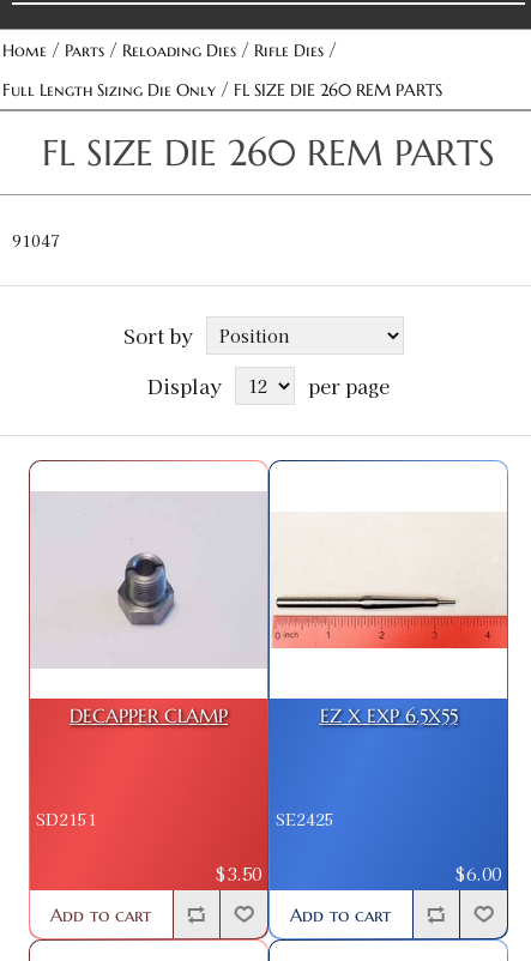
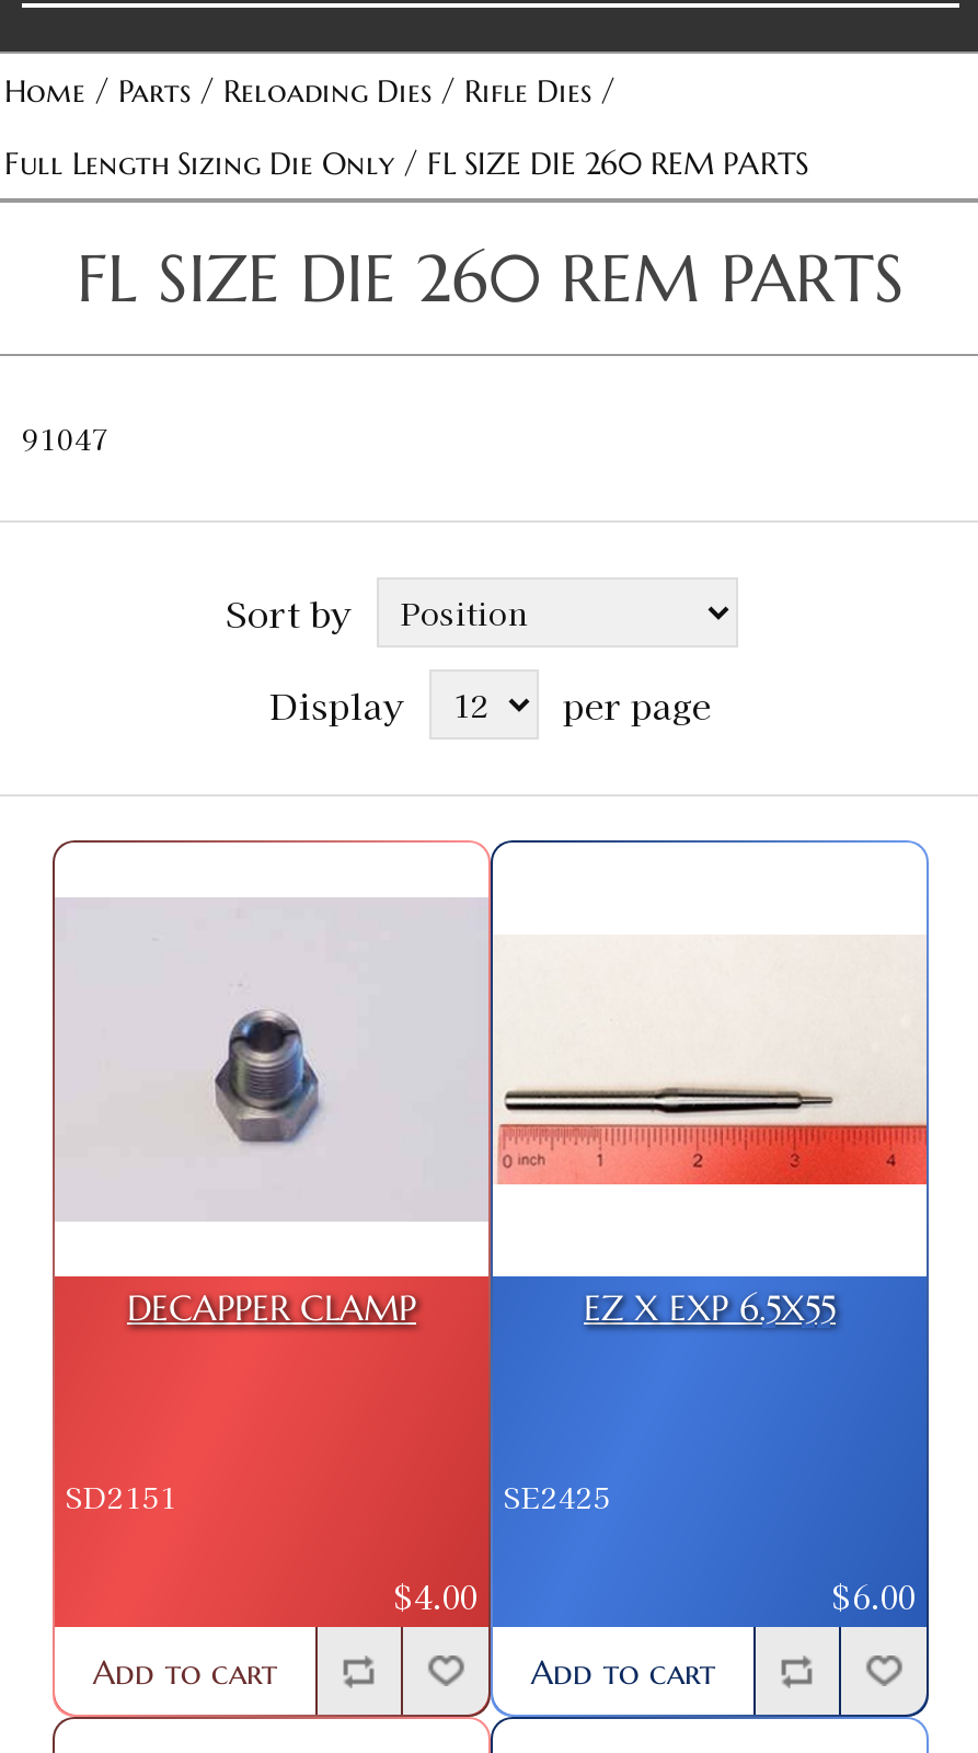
- $3.50
+ $4.00
